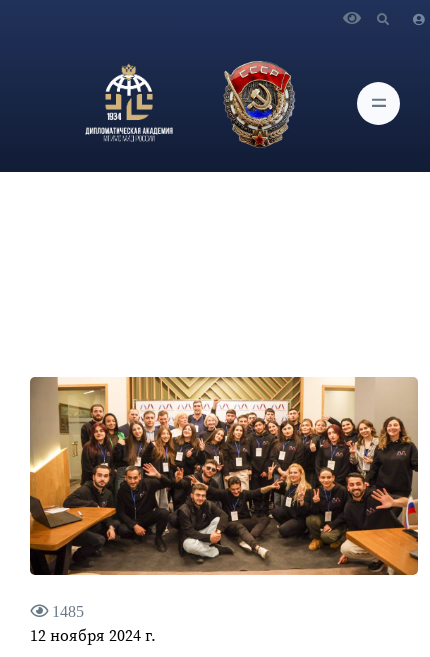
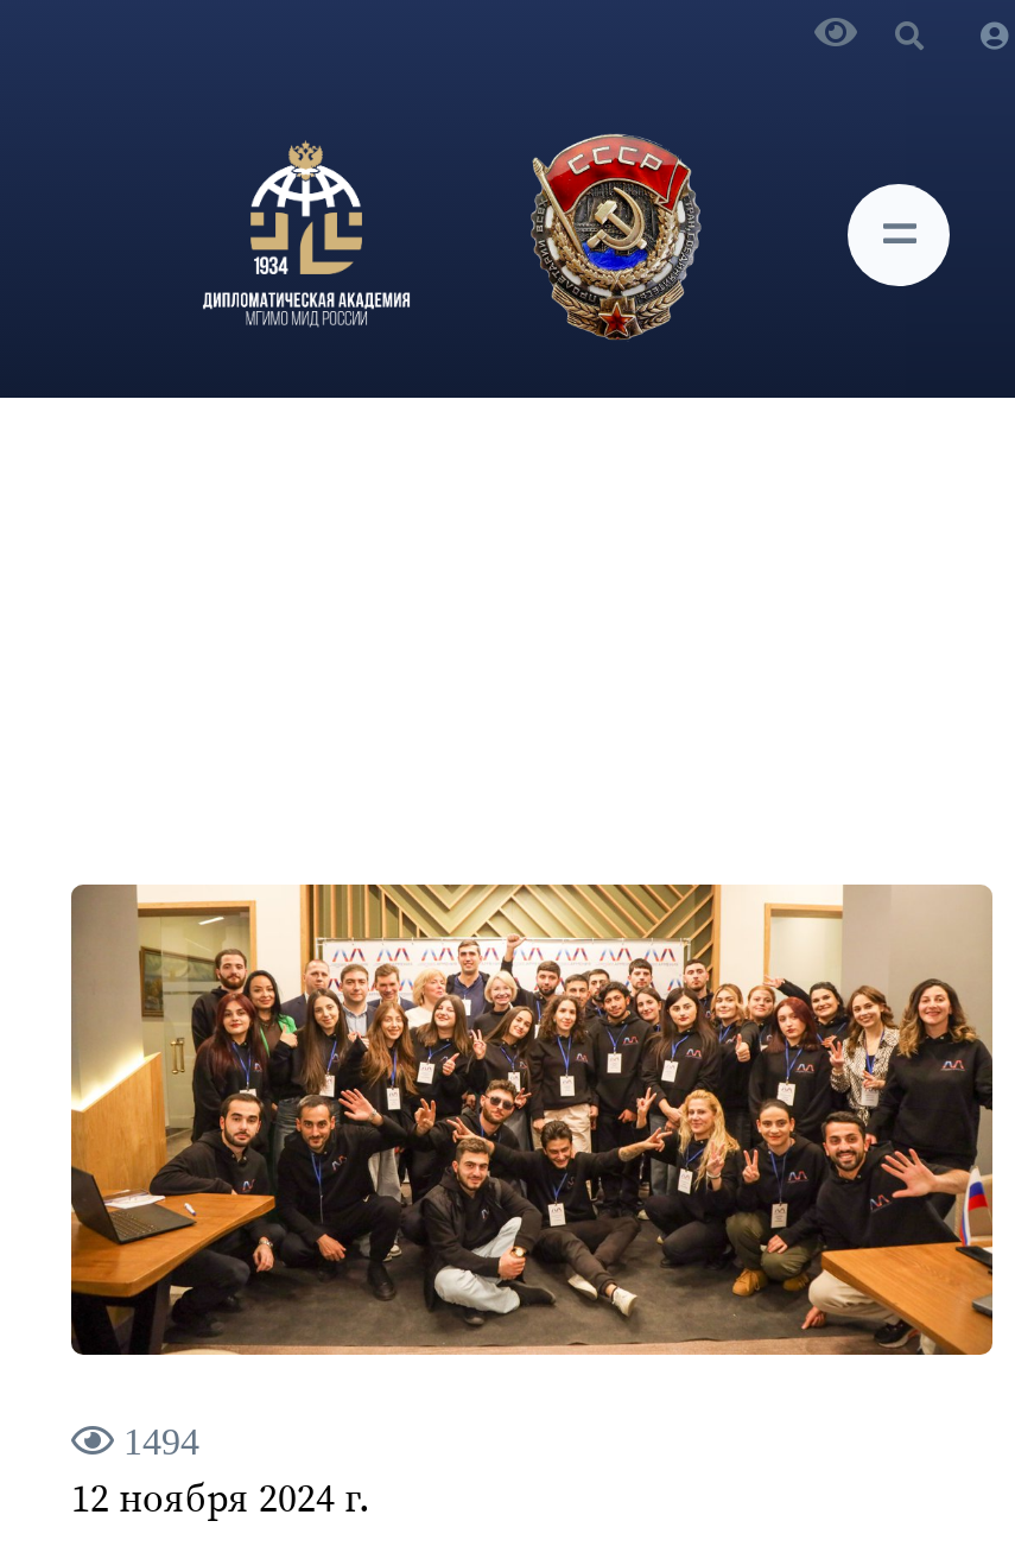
- 1485
+ 1494
